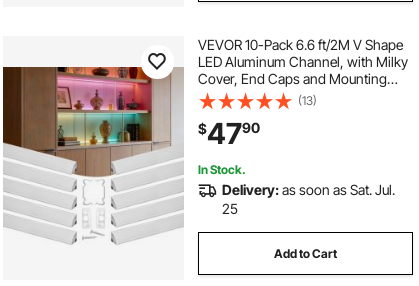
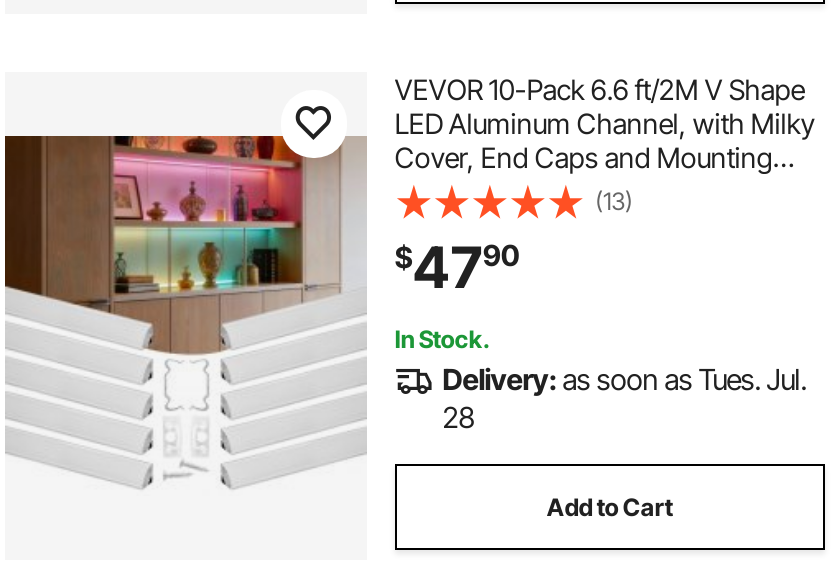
- Delivery: as soon as Sat. Jul.
+ Delivery: as soon as Tues. Jul.

- 25
+ 28
